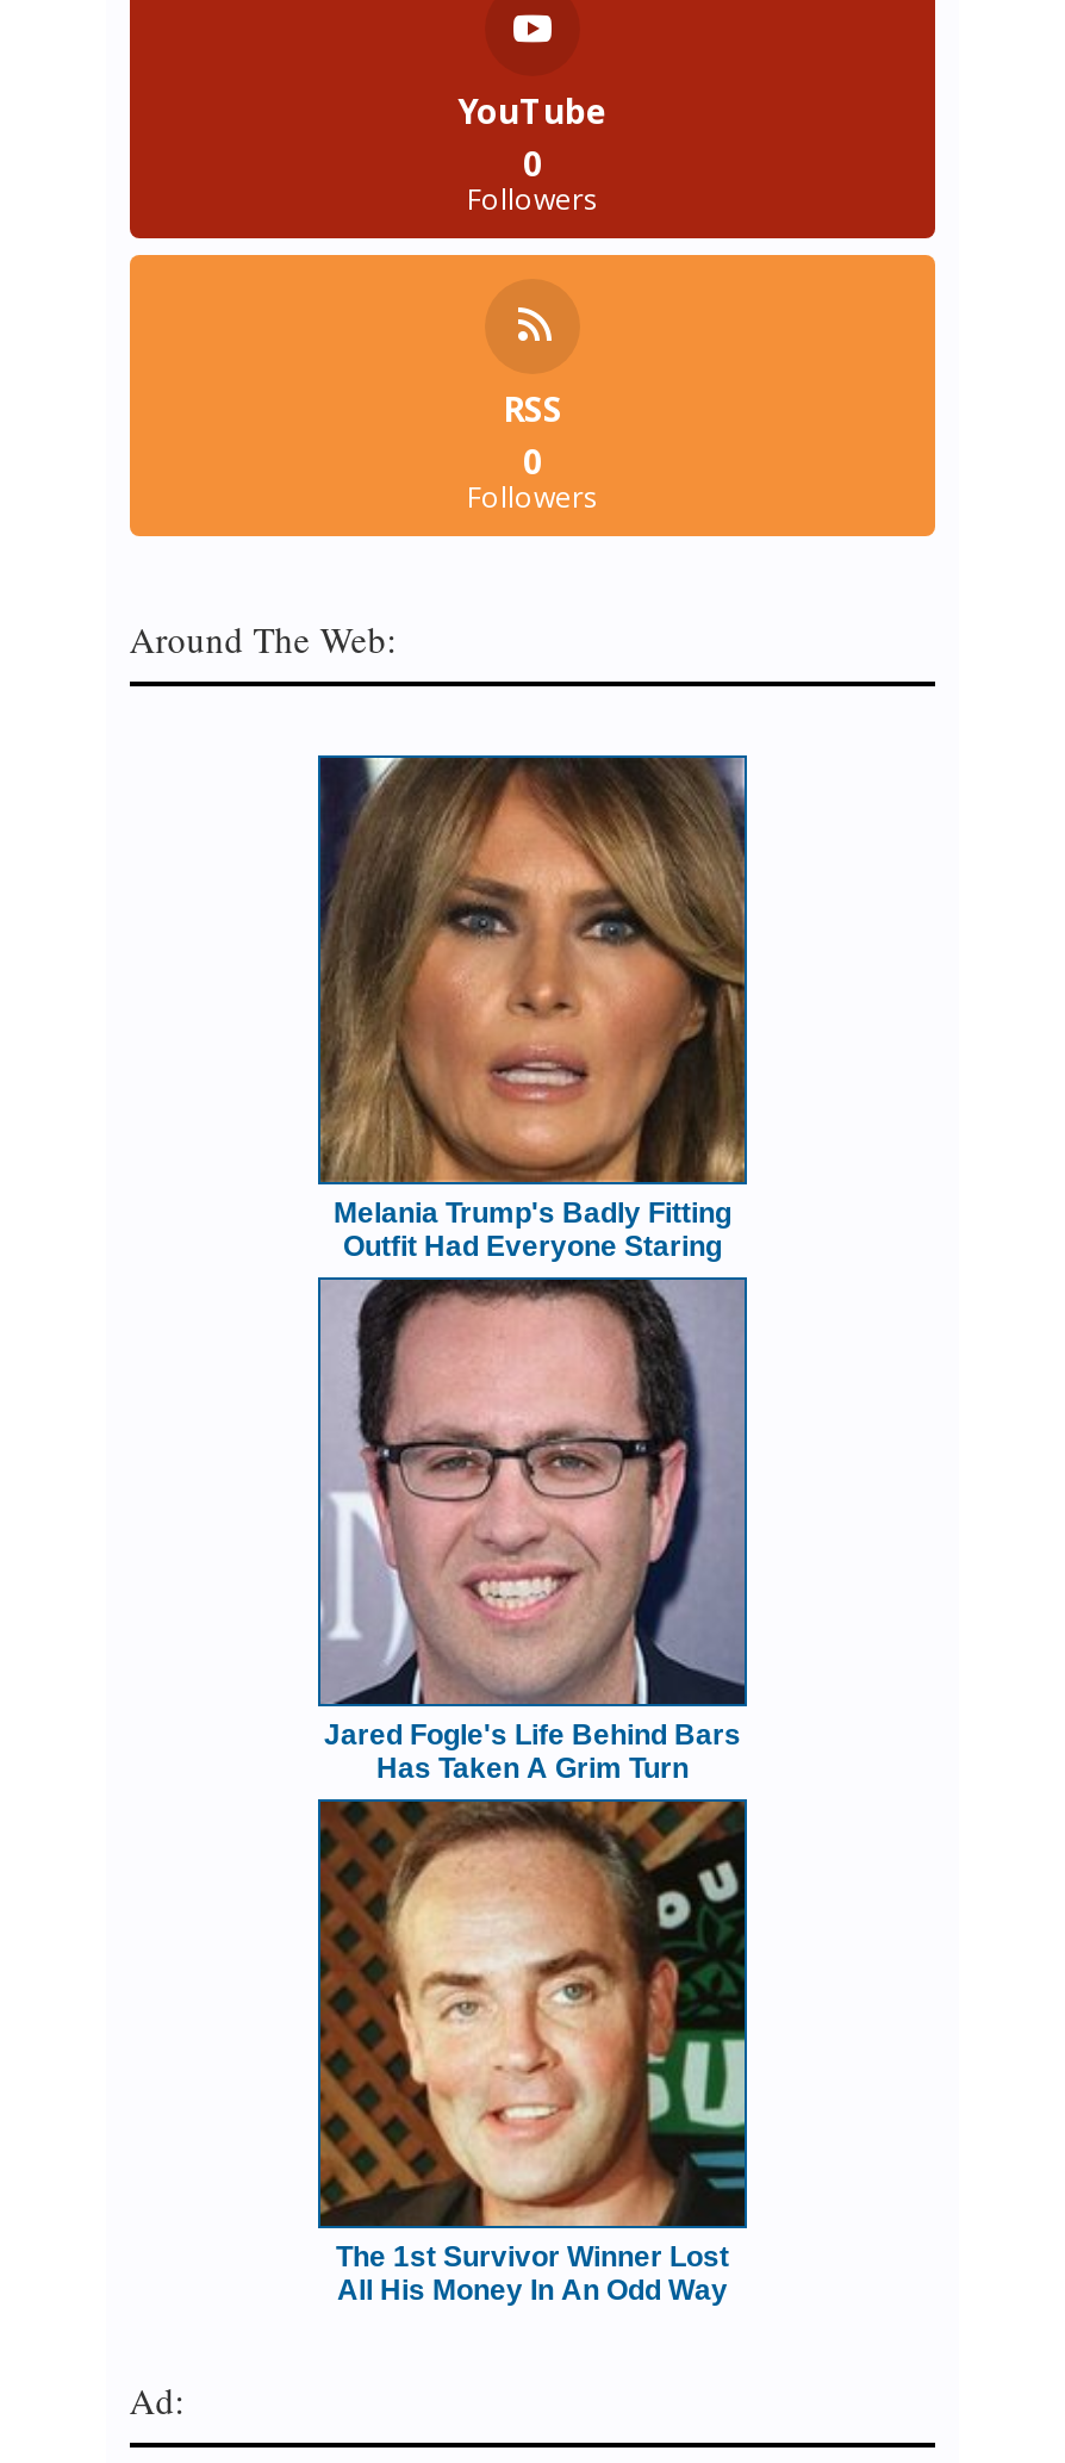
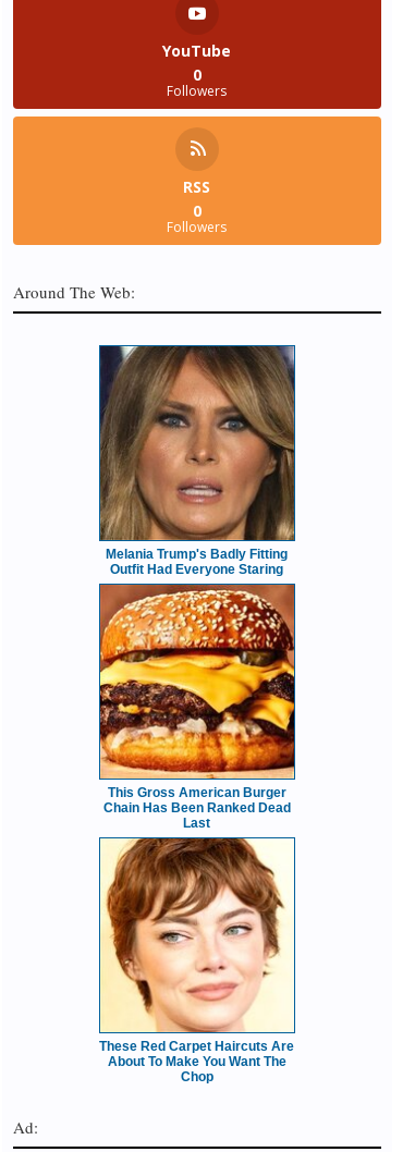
- [image]
- Jared Fogle's Life Behind Bars
- Has Taken A Grim Turn
+ [image]
+ This Gross American Burger
+ Chain Has Been Ranked Dead
+ Last

- [image]
- The 1st Survivor Winner Lost
- All His Money In An Odd Way
+ [image]
+ These Red Carpet Haircuts Are
+ About To Make You Want The
+ Chop
